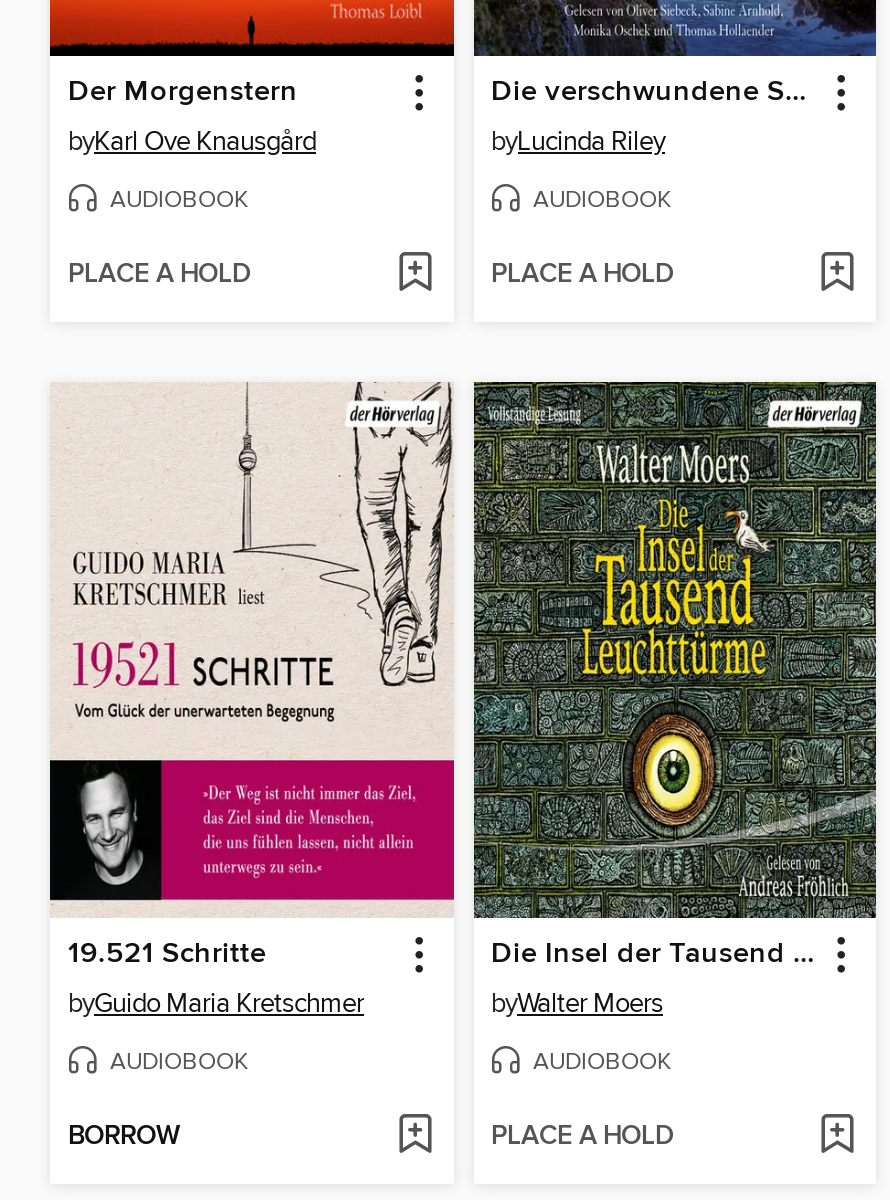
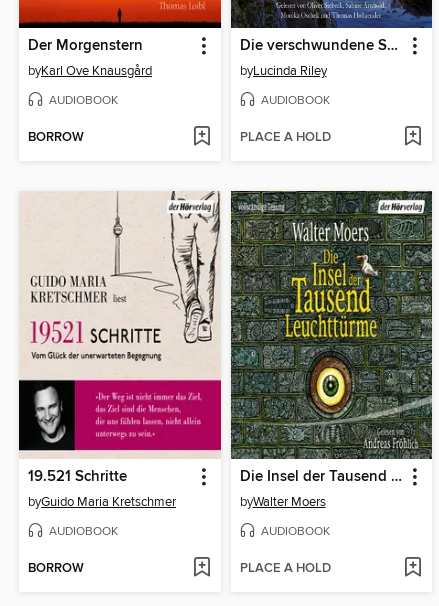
- PLACE A HOLD
+ BORROW
